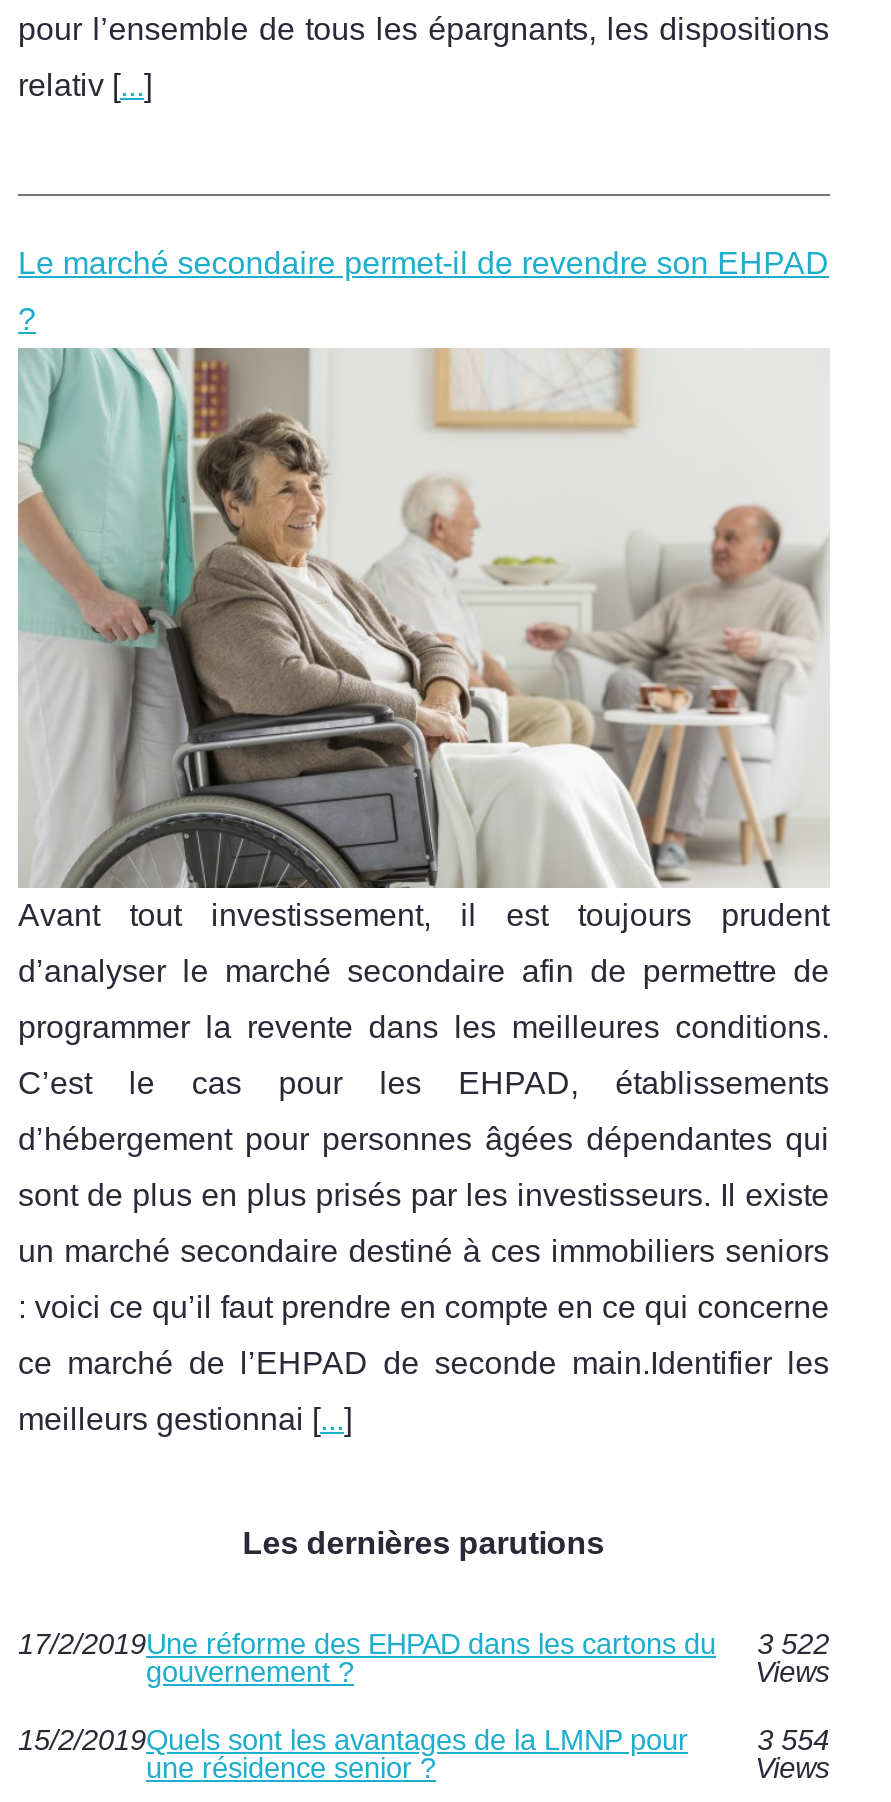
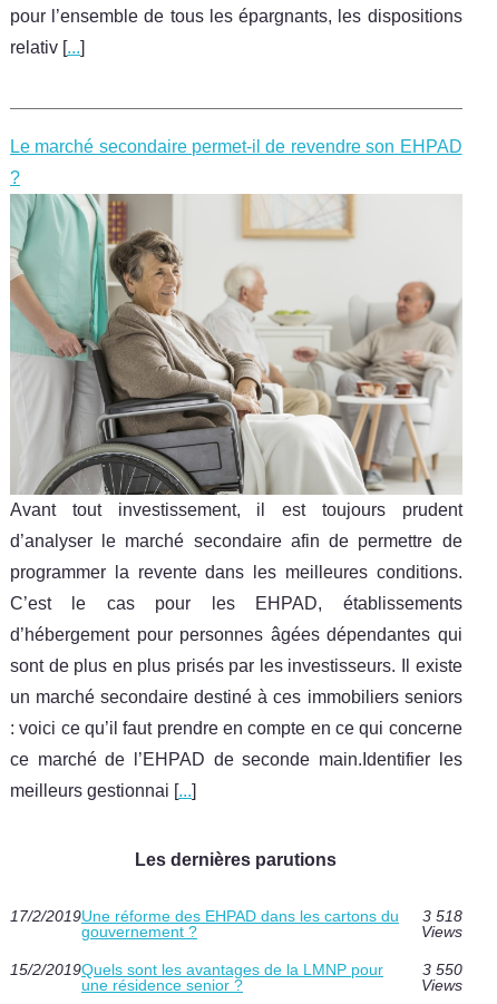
- 17/2/2019Une réforme des EHPAD dans les cartons du 3 522
+ 17/2/2019Une réforme des EHPAD dans les cartons du 3 518

- 3 554
+ 3 550
